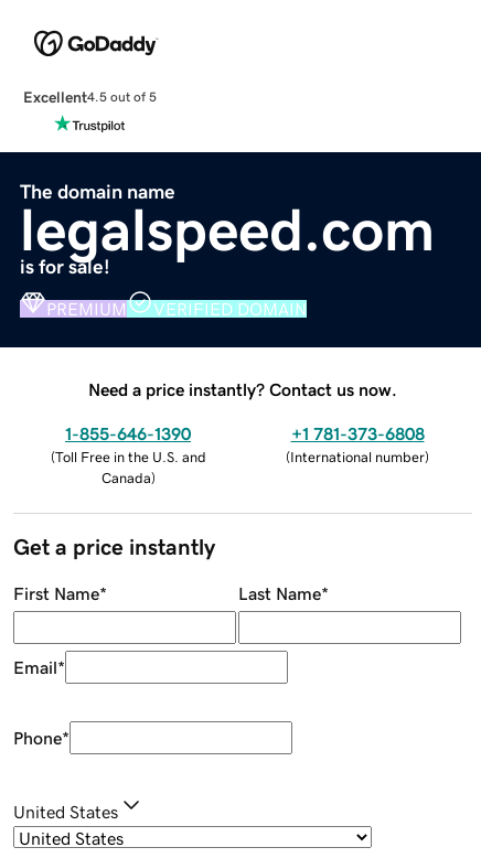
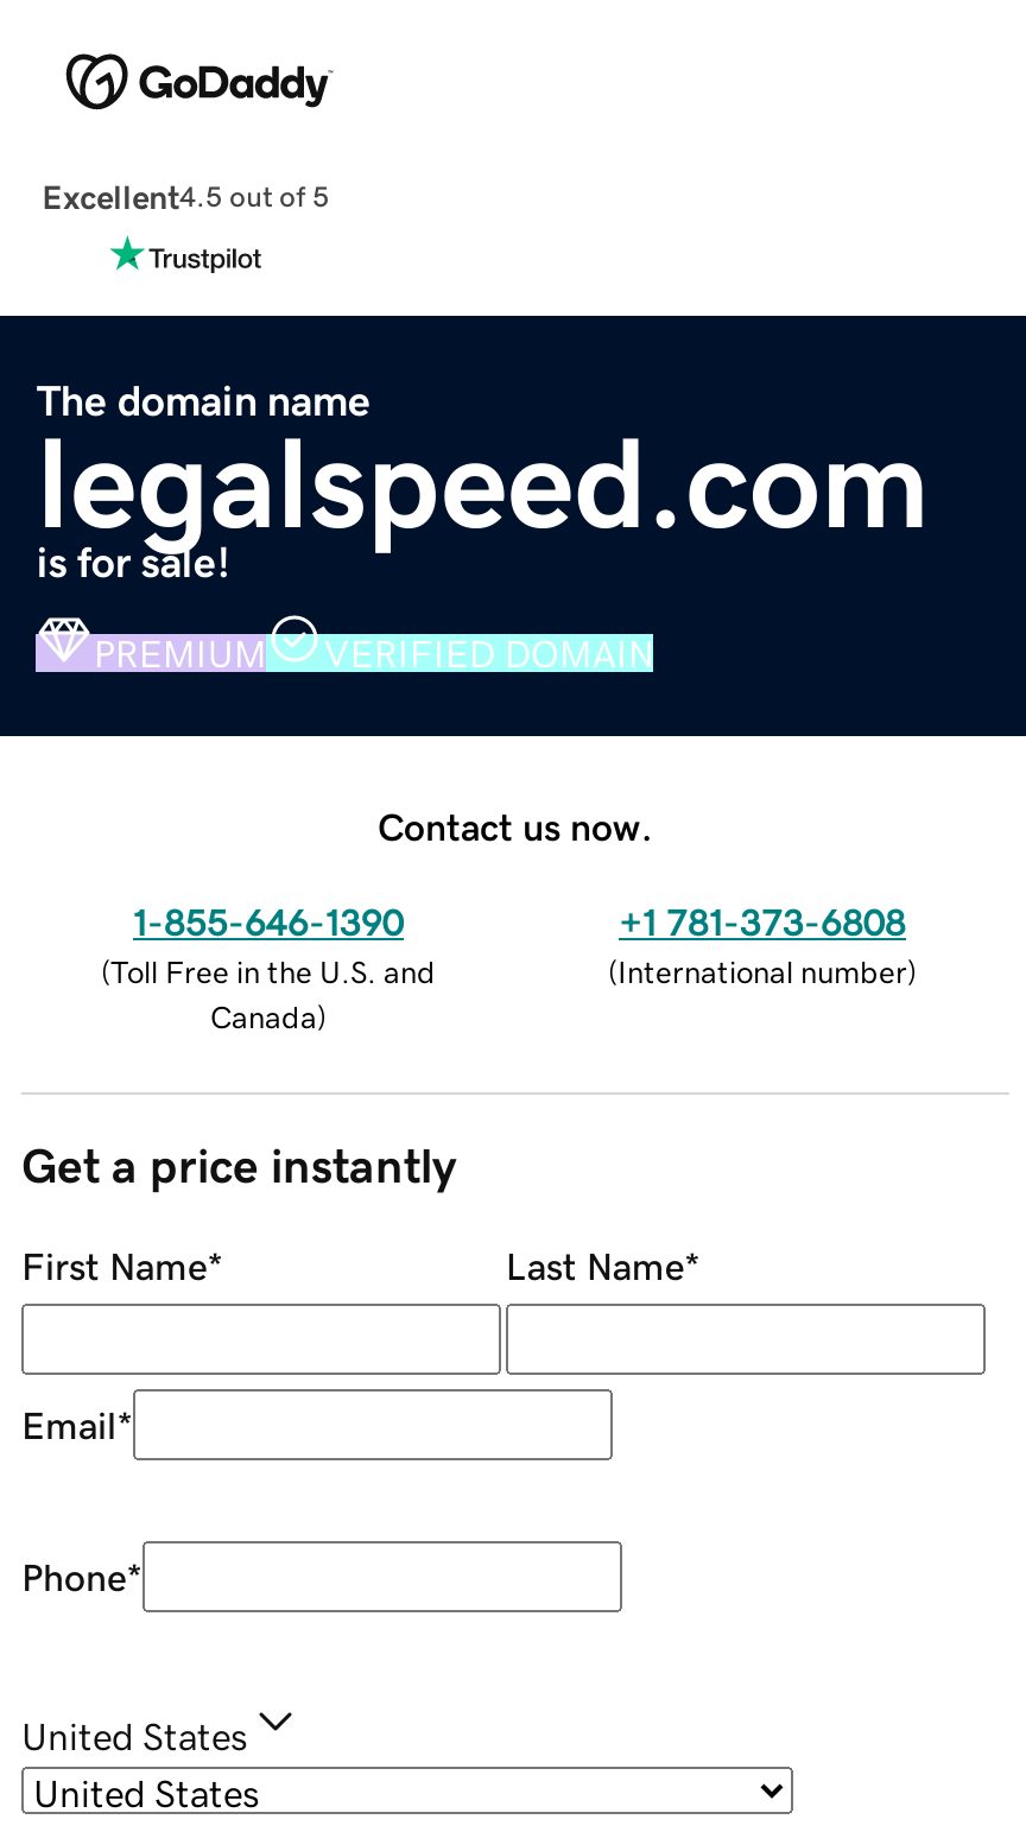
- Need a price instantly? Contact us now.
+ Contact us now.
